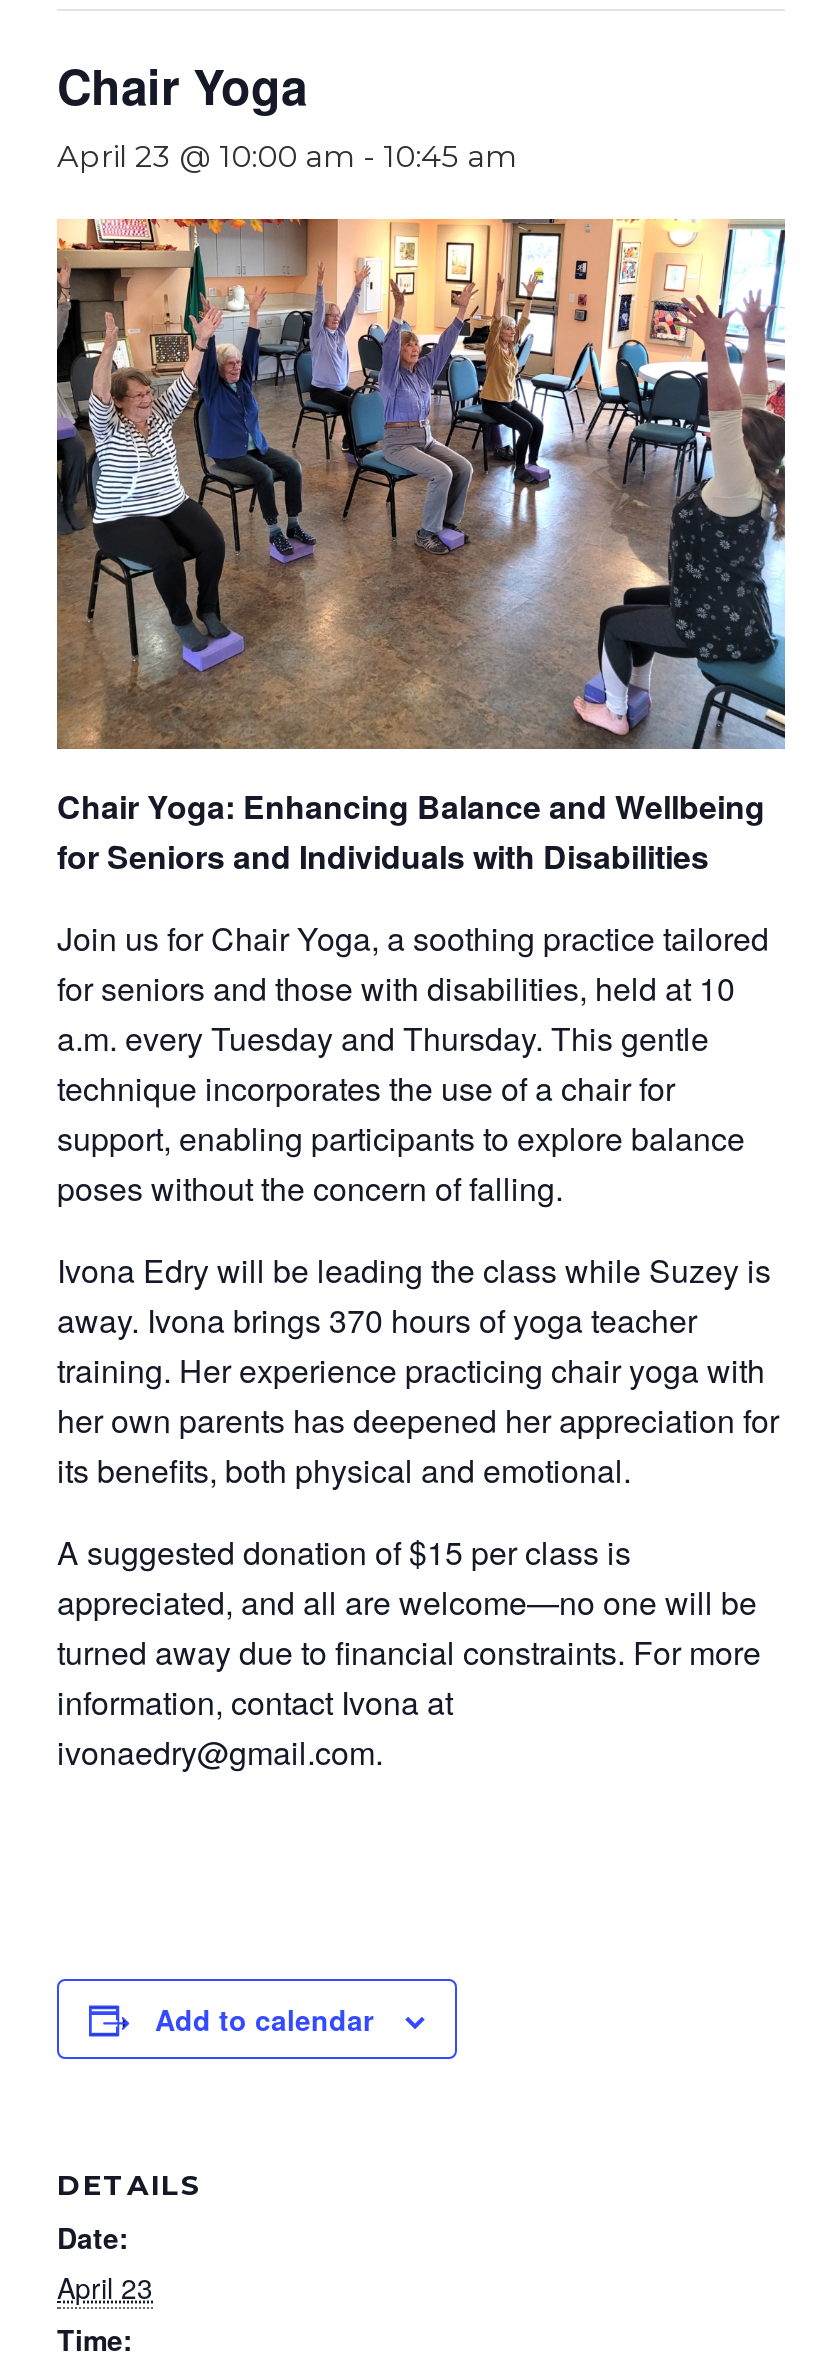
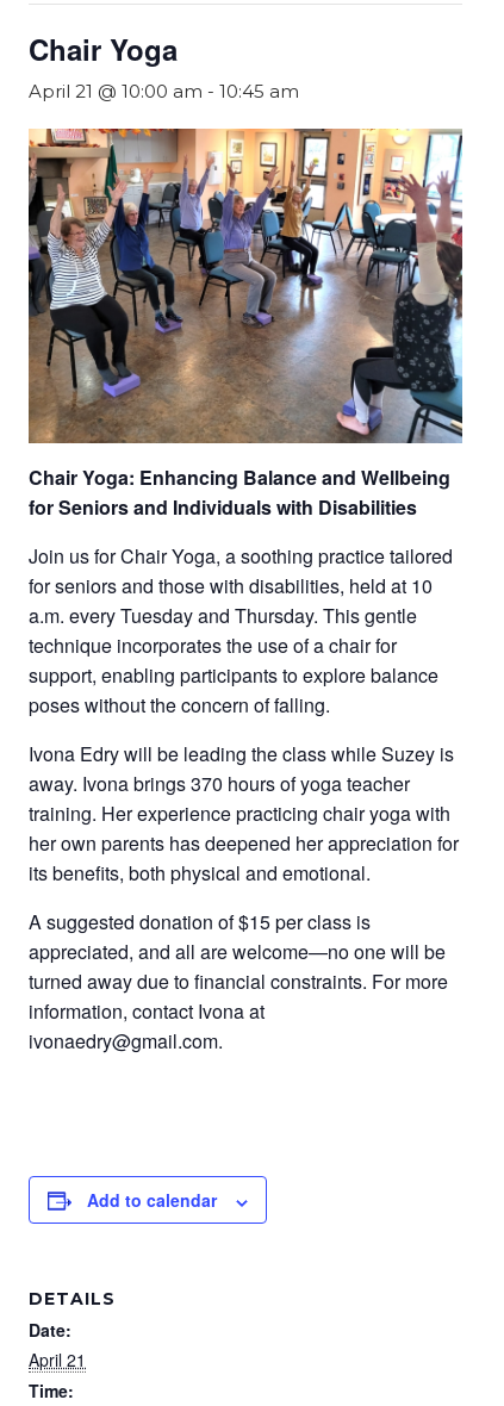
- April 23 @ 10:00 am - 10:45 am
+ April 21 @ 10:00 am - 10:45 am

- April 23
+ April 21
